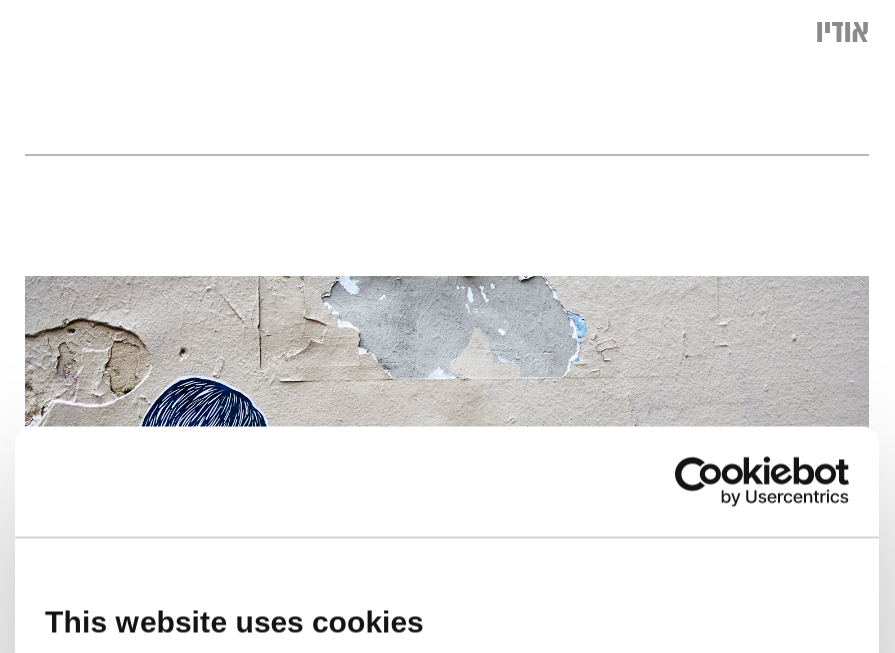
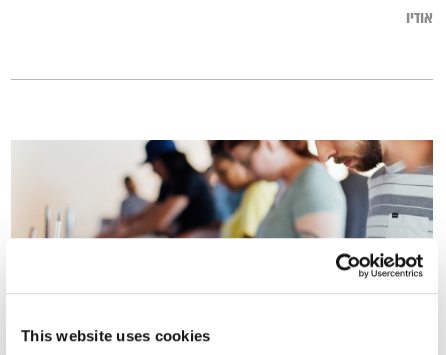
- [image]
+ [image]
